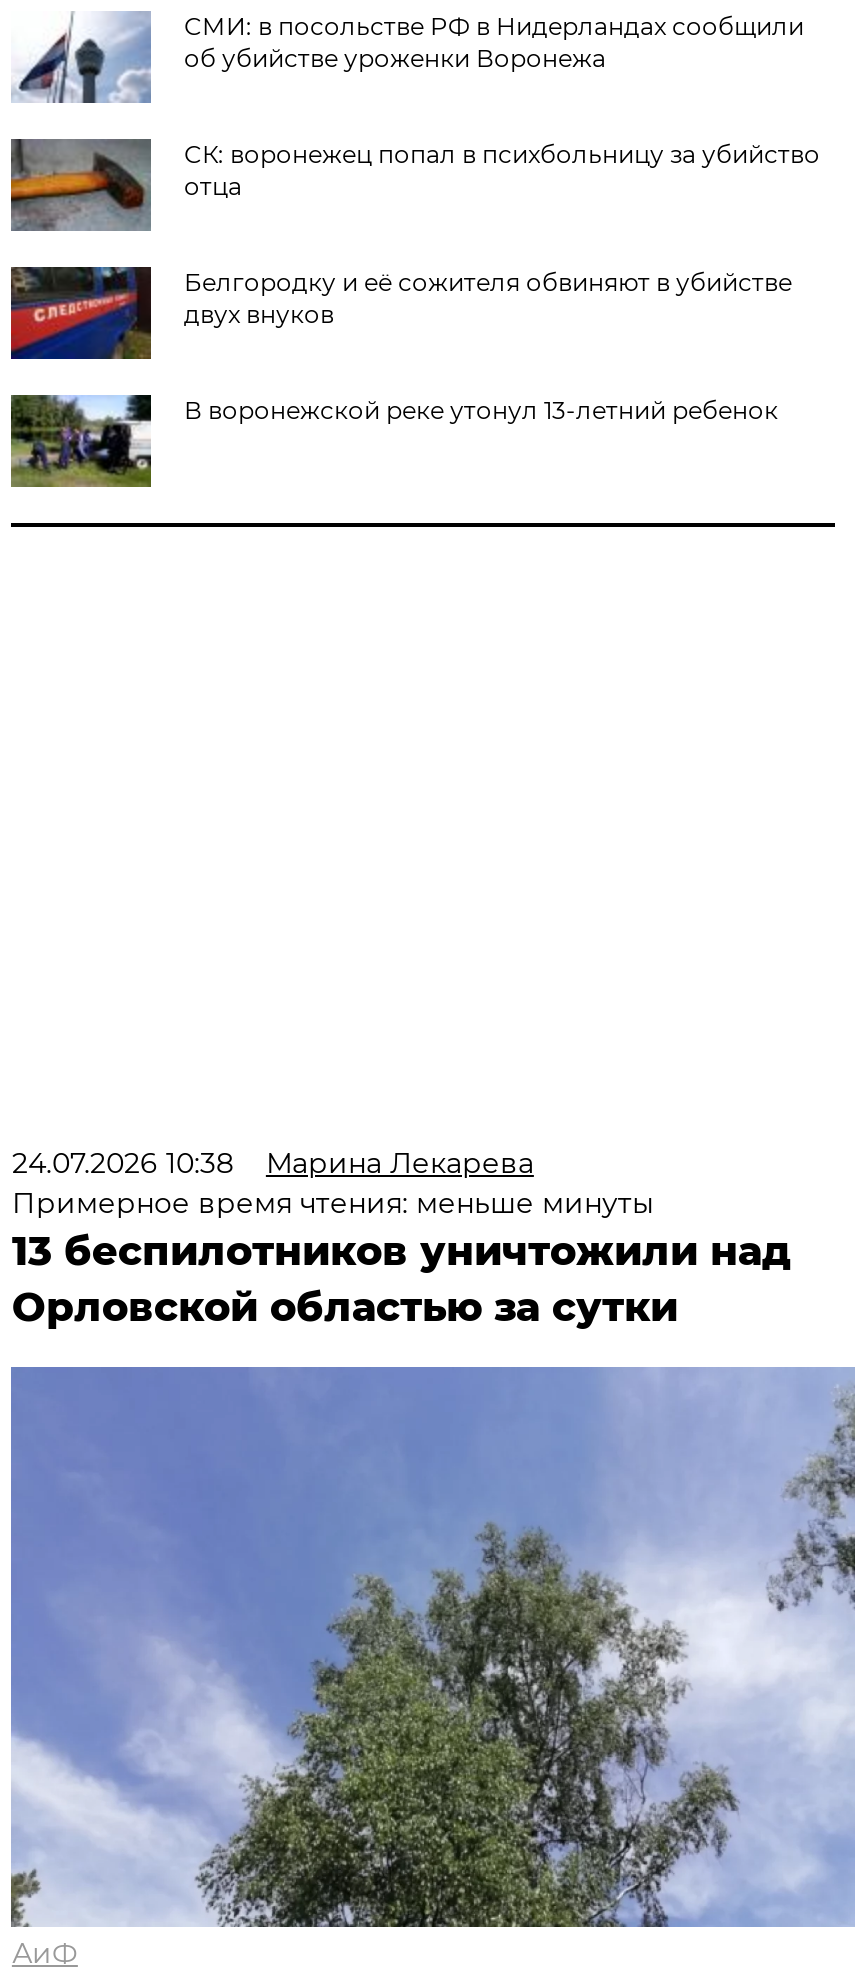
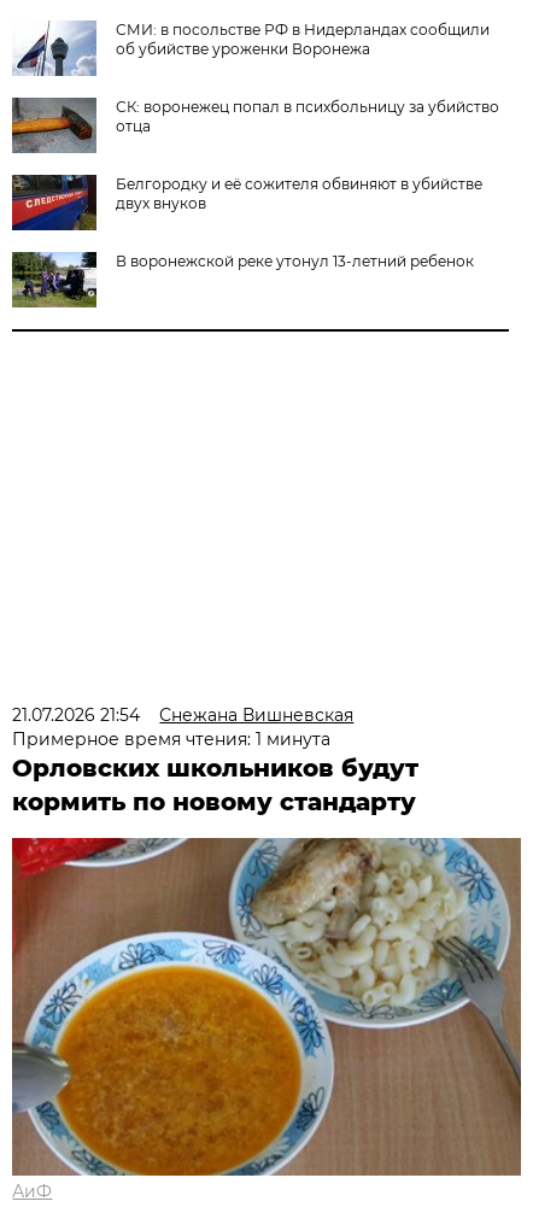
- 24.07.2026 10:38
- Марина Лекарева
- Примерное время чтения: меньше минуты
- 13 беспилотников уничтожили над
- Орловской областью за сутки
+ 21.07.2026 21:54
+ Снежана Вишневская
+ Примерное время чтения: 1 минута
+ Орловских школьников будут
+ кормить по новому стандарту

- [image]
+ [image]
